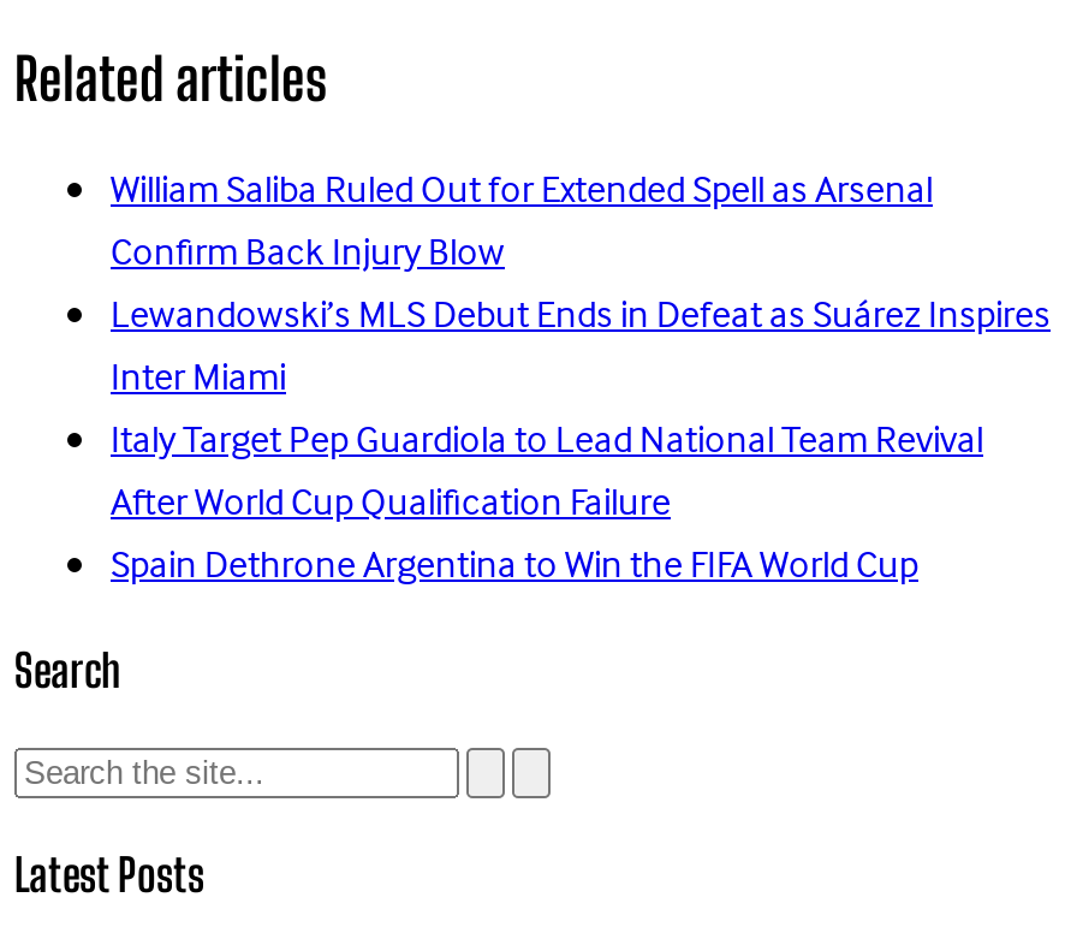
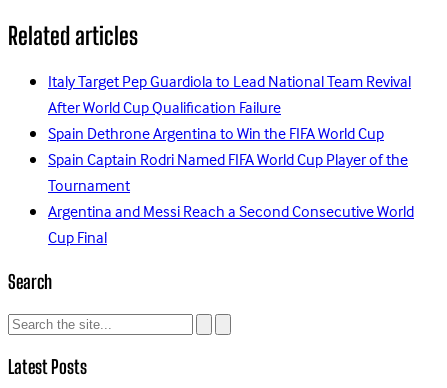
- William Saliba Ruled Out for Extended Spell as Arsenal
- Confirm Back Injury Blow
- Lewandowski’s MLS Debut Ends in Defeat as Suárez Inspires
- Inter Miami

moved up: Italy Target Pep Guardiola to Lead National Team Revival | After World Cup Qualification Failure | Spain Dethrone Argentina to Win the FIFA World Cup

+ Spain Captain Rodri Named FIFA World Cup Player of the
+ Tournament
+ Argentina and Messi Reach a Second Consecutive World
+ Cup Final
